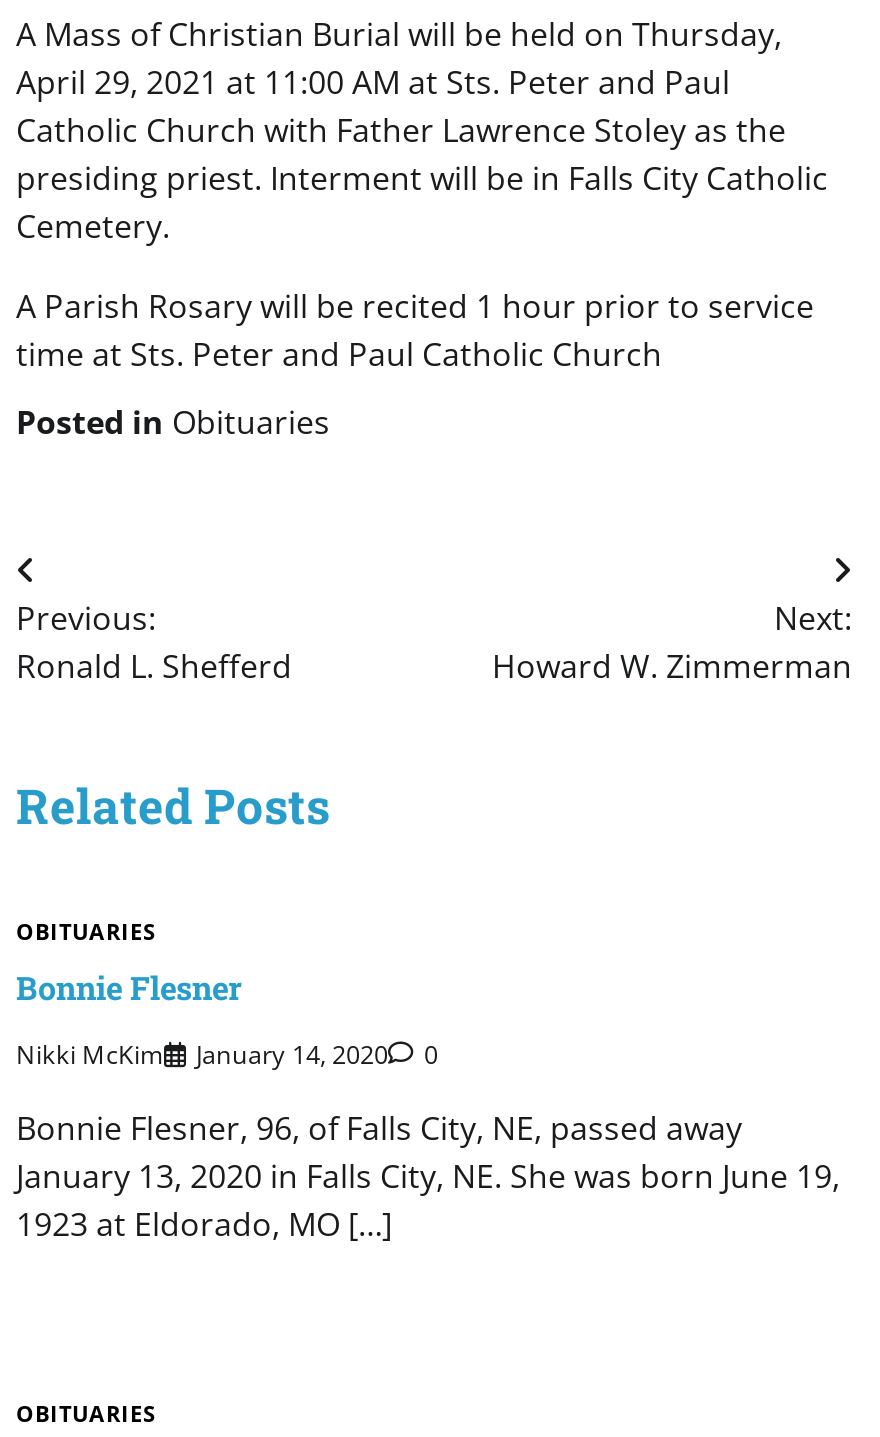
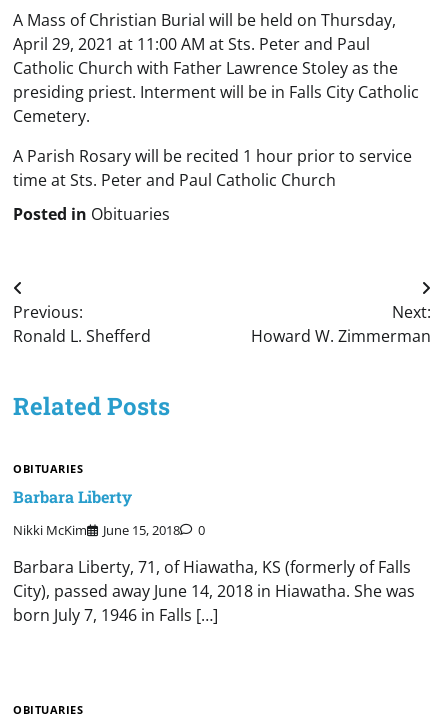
- Bonnie Flesner
+ Barbara Liberty

- Nikki McKim January 14, 2020 0
+ Nikki McKim June 15, 2018 0

- Bonnie Flesner, 96, of Falls City, NE, passed away
- January 13, 2020 in Falls City, NE. She was born June 19,
- 1923 at Eldorado, MO […]
+ Barbara Liberty, 71, of Hiawatha, KS (formerly of Falls
+ City), passed away June 14, 2018 in Hiawatha. She was
+ born July 7, 1946 in Falls […]
